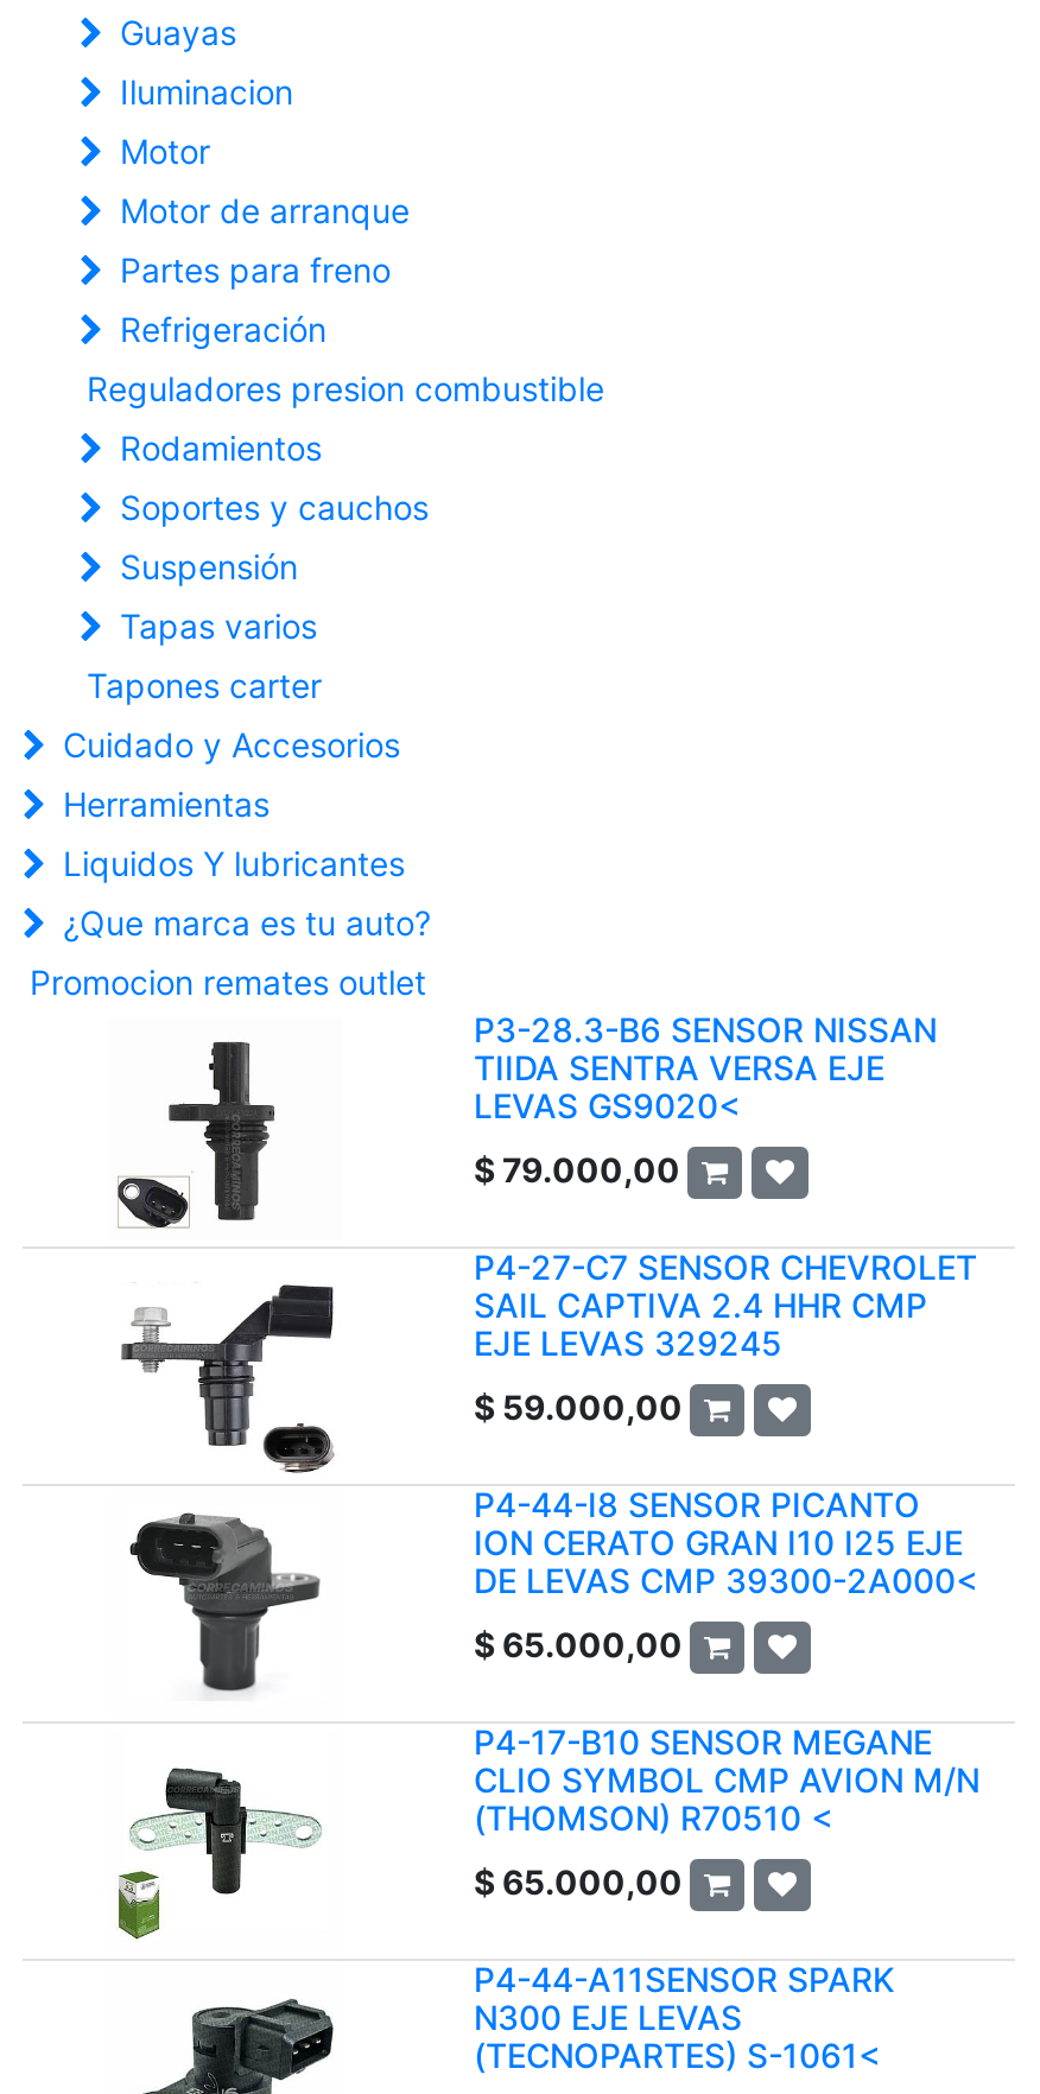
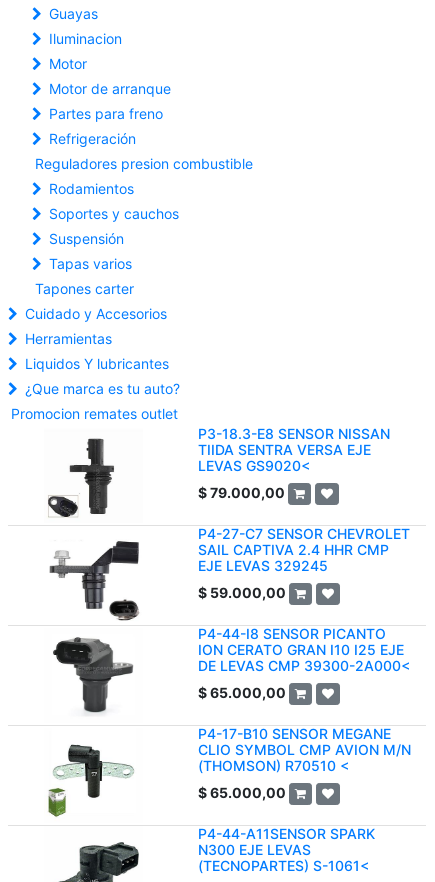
- P3-28.3-B6 SENSOR NISSAN
+ P3-18.3-E8 SENSOR NISSAN
